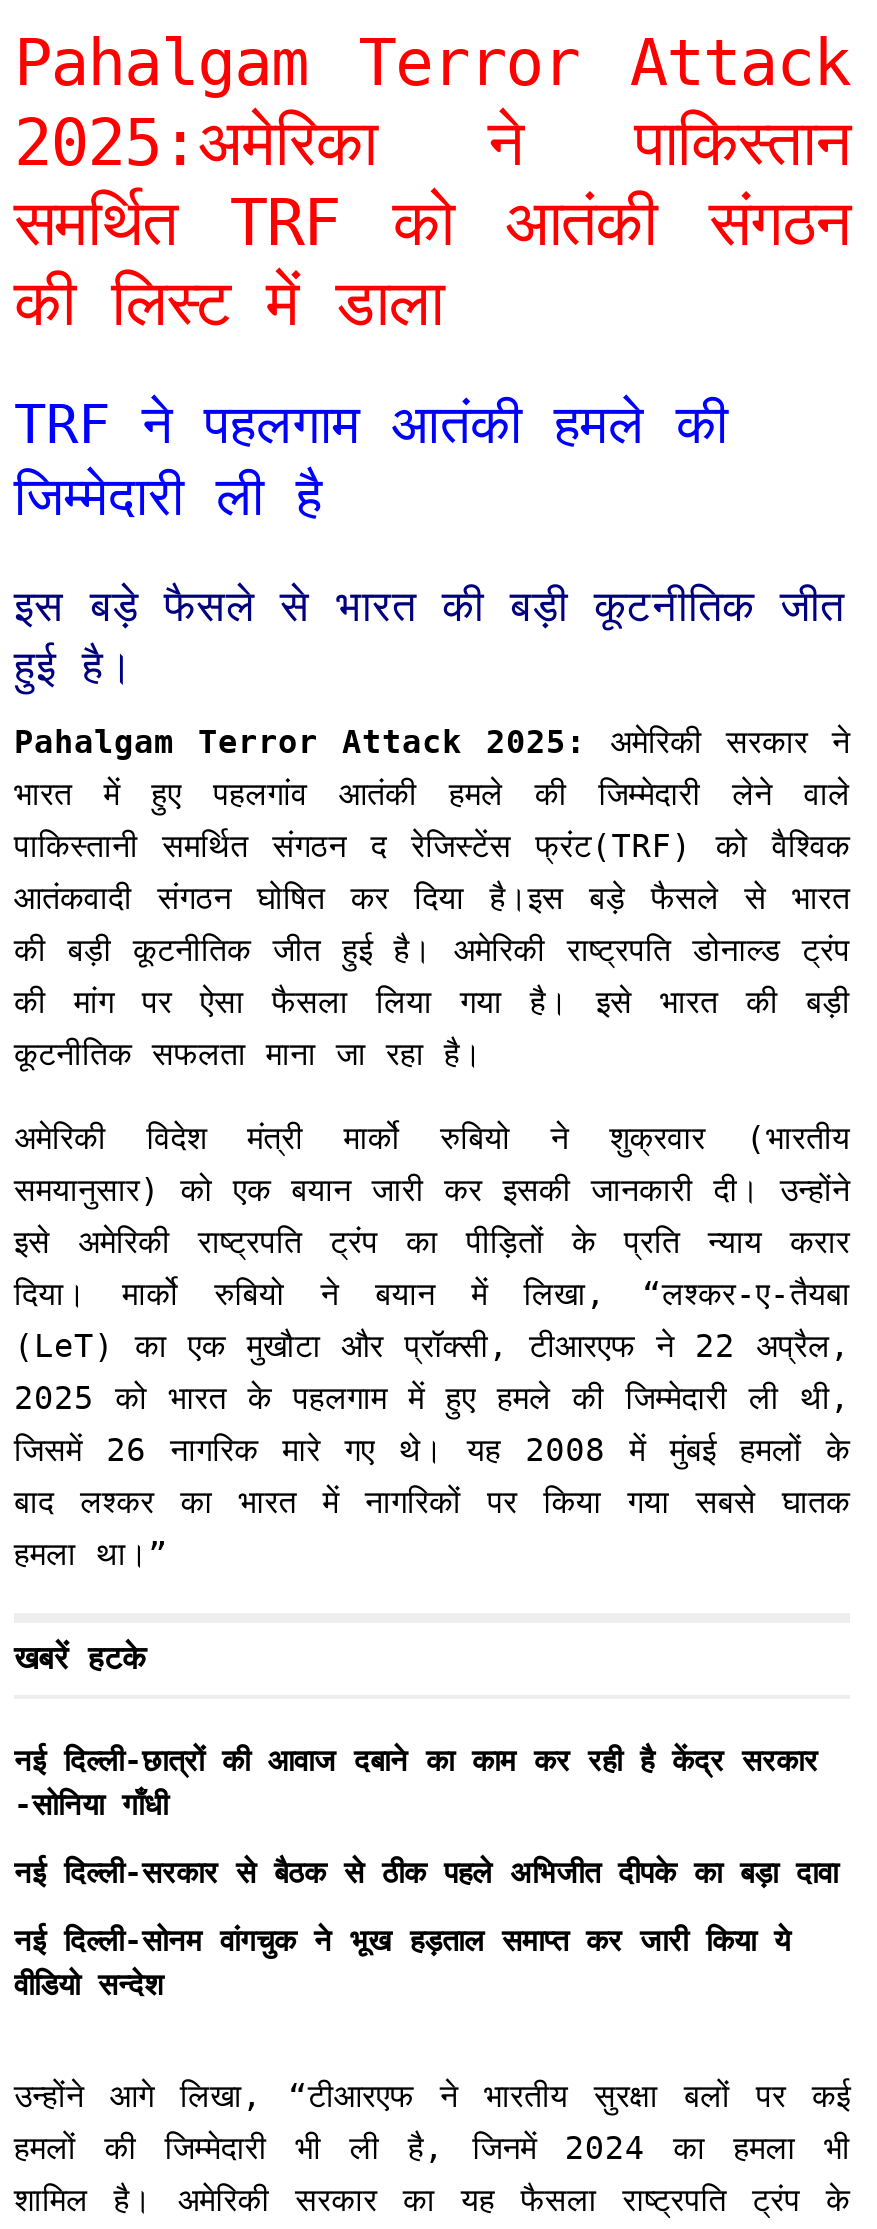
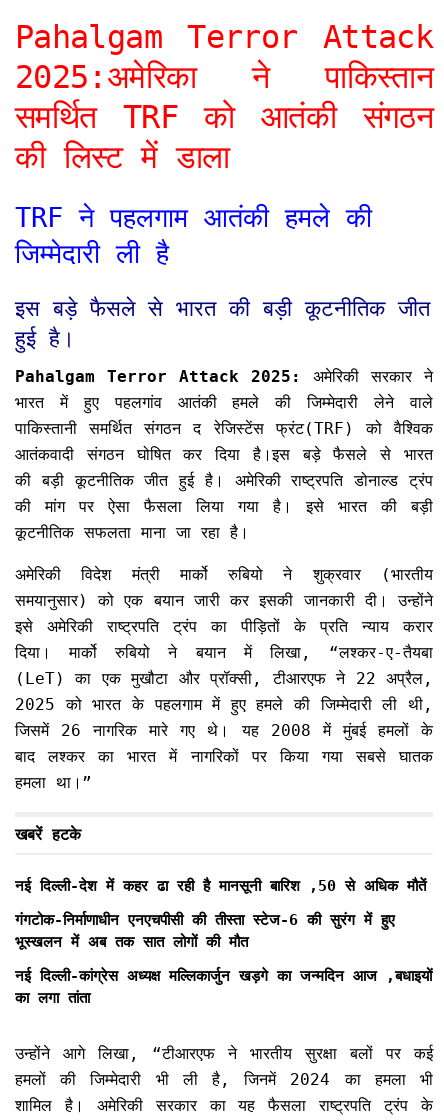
- नई दिल्ली-छात्रों की आवाज दबाने का काम कर रही है केंद्र सरकार
- -सोनिया गाँधी
+ नई दिल्ली-देश में कहर ढा रही है मानसूनी बारिश ,50 से अधिक मौतें

- नई दिल्ली-सरकार से बैठक से ठीक पहले अभिजीत दीपके का बड़ा दावा
+ गंगटोक-निर्माणाधीन एनएचपीसी की तीस्ता स्टेज-6 की सुरंग में हुए
+ भूस्खलन में अब तक सात लोगों की मौत

- नई दिल्ली-सोनम वांगचुक ने भूख हड़ताल समाप्त कर जारी किया ये
- वीडियो सन्देश
+ नई दिल्ली-कांग्रेस अध्यक्ष मल्लिकार्जुन खड़गे का जन्मदिन आज ,बधाइयों
+ का लगा तांता
